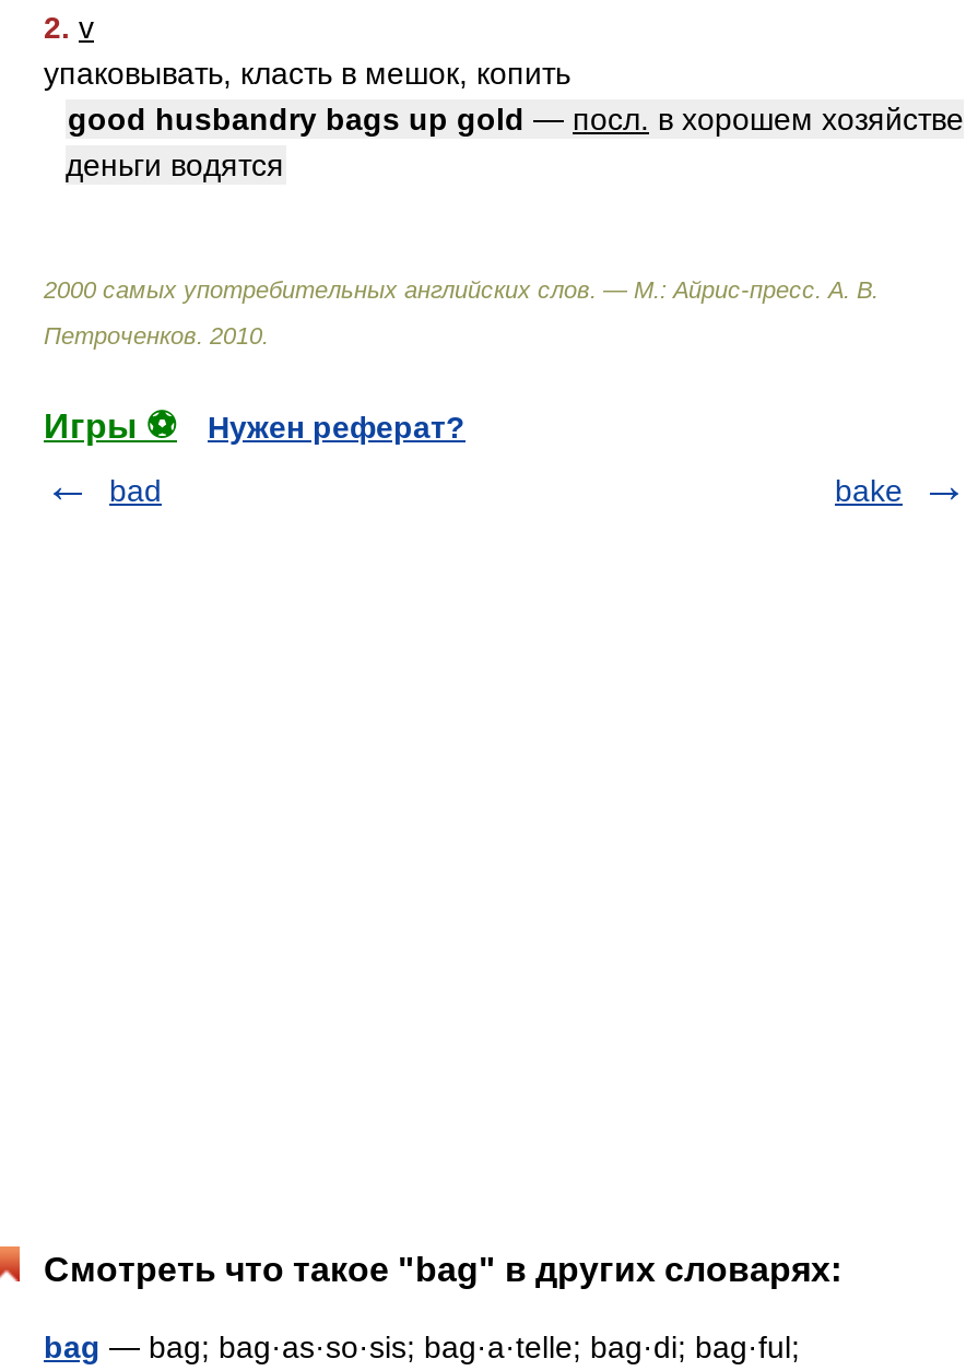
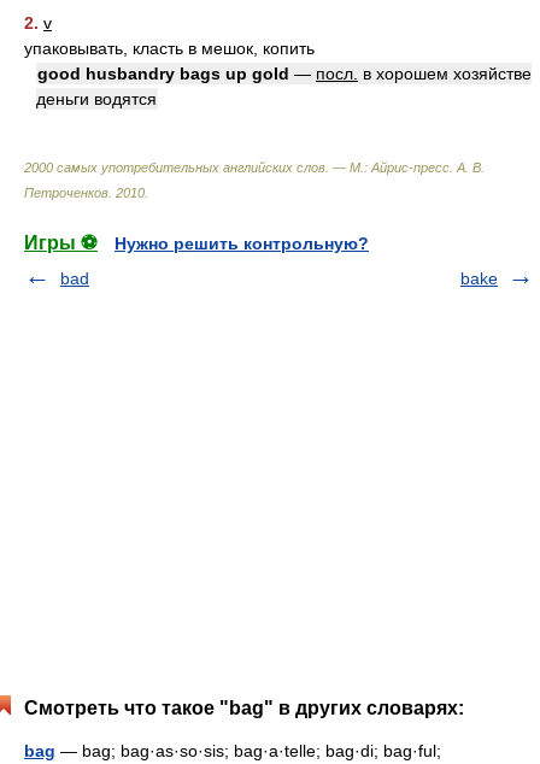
- Нужен реферат?
+ Нужно решить контрольную?
